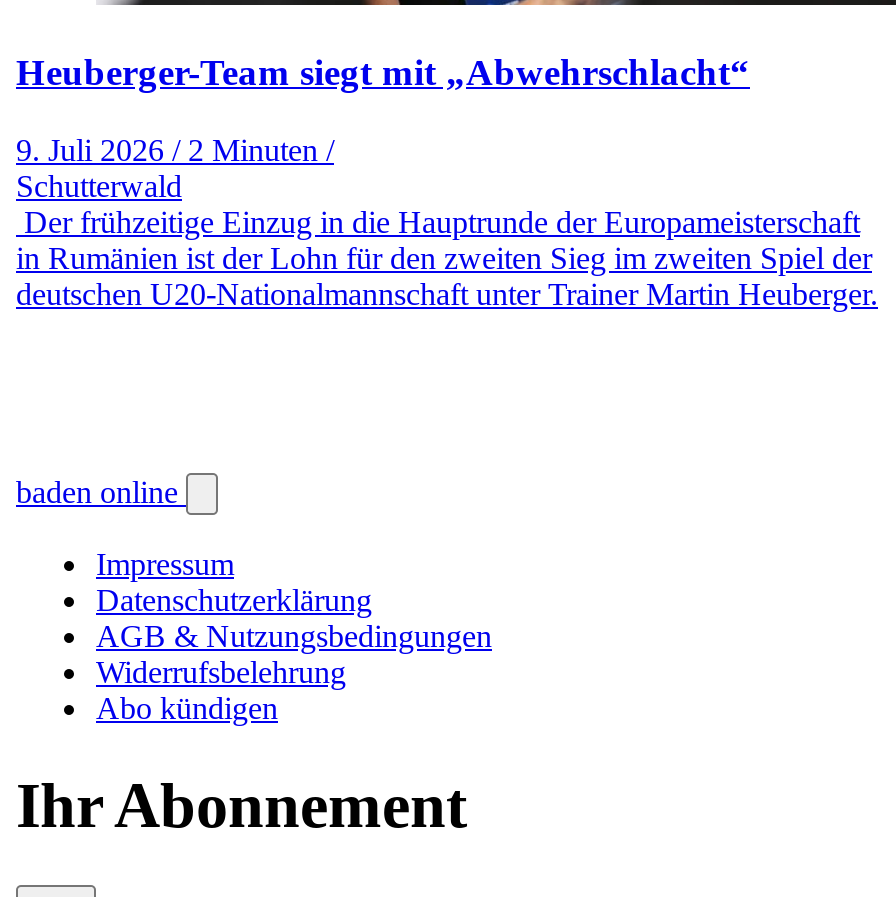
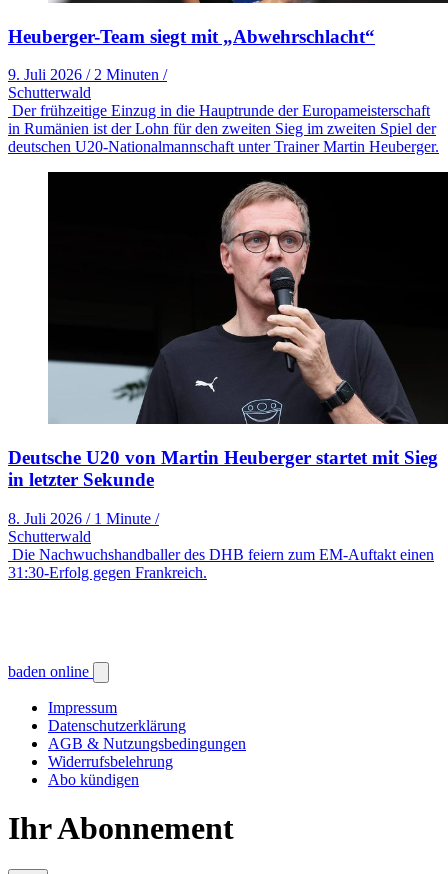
+ [image]
+ Deutsche U20 von Martin Heuberger startet mit Sieg
+ in letzter Sekunde
+ 8. Juli 2026 / 1 Minute /
+ Schutterwald
+ Die Nachwuchshandballer des DHB feiern zum EM-Auftakt einen
+ 31:30-Erfolg gegen Frankreich.
